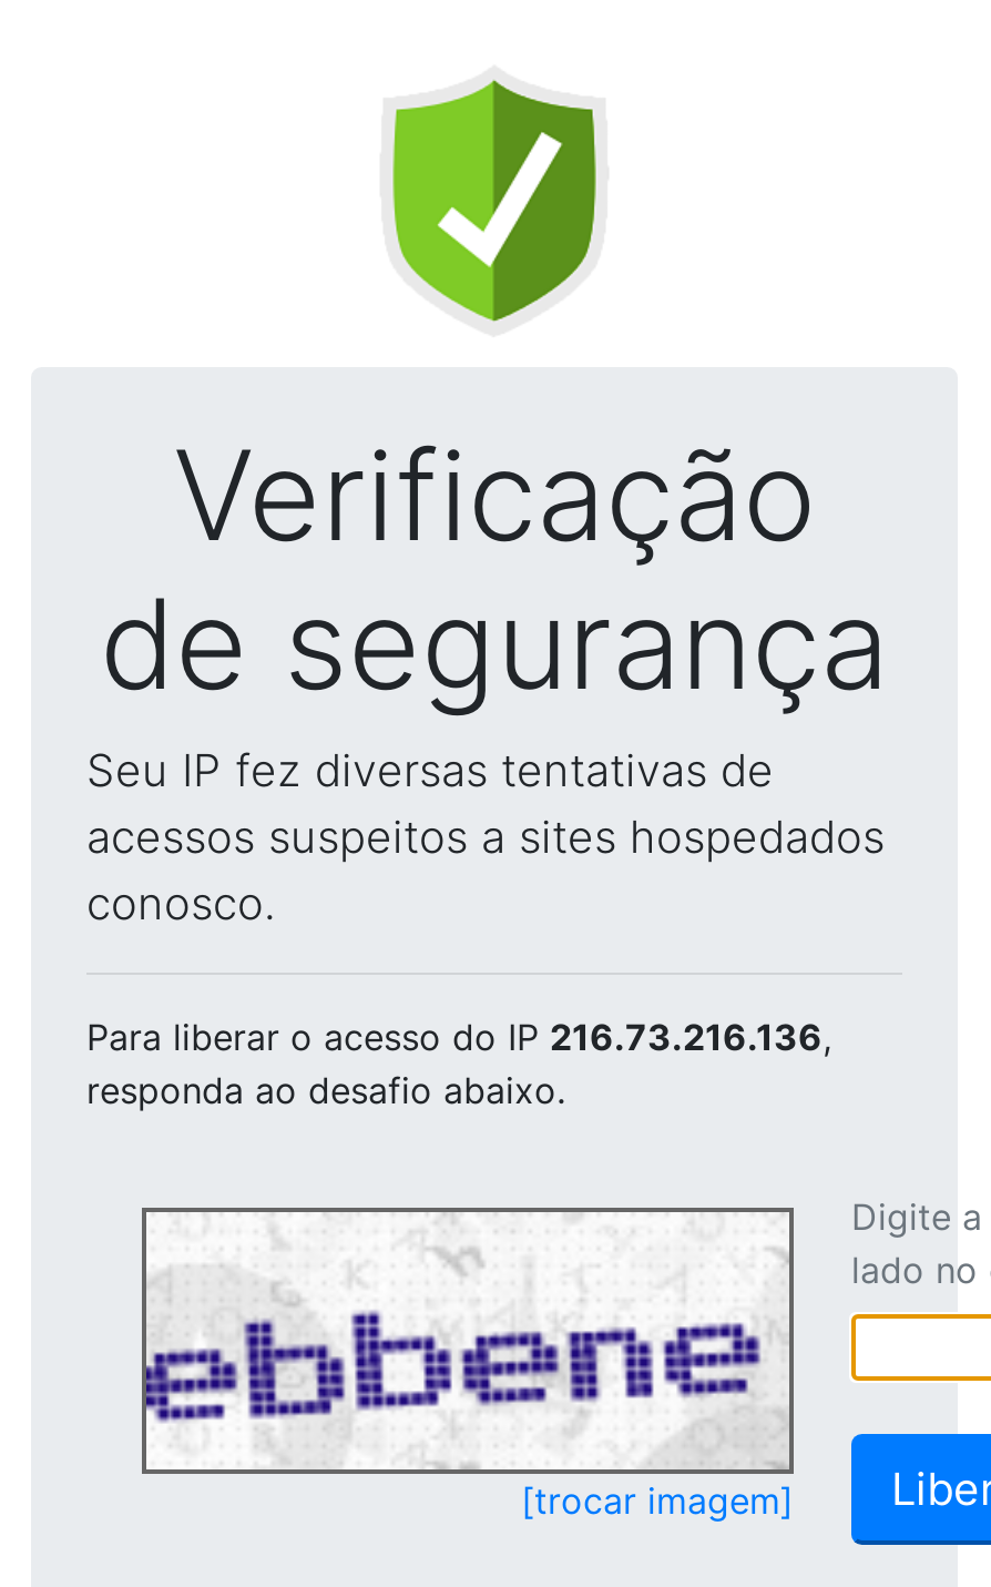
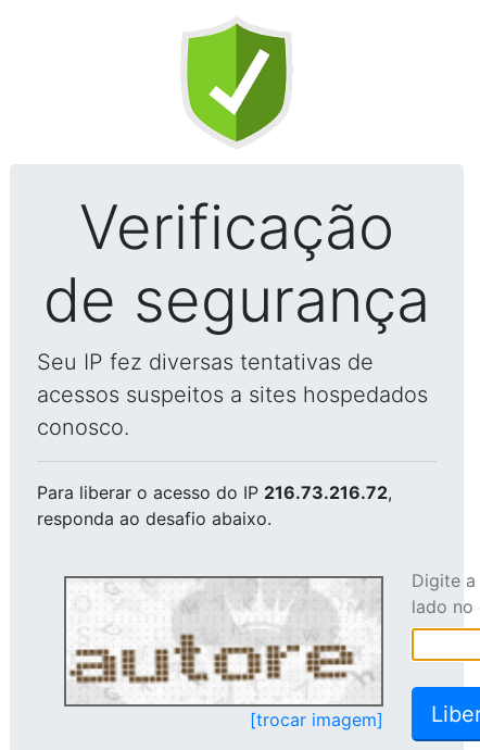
- Para liberar o acesso do IP 216.73.216.136,
+ Para liberar o acesso do IP 216.73.216.72,

- [image]
+ [image]
